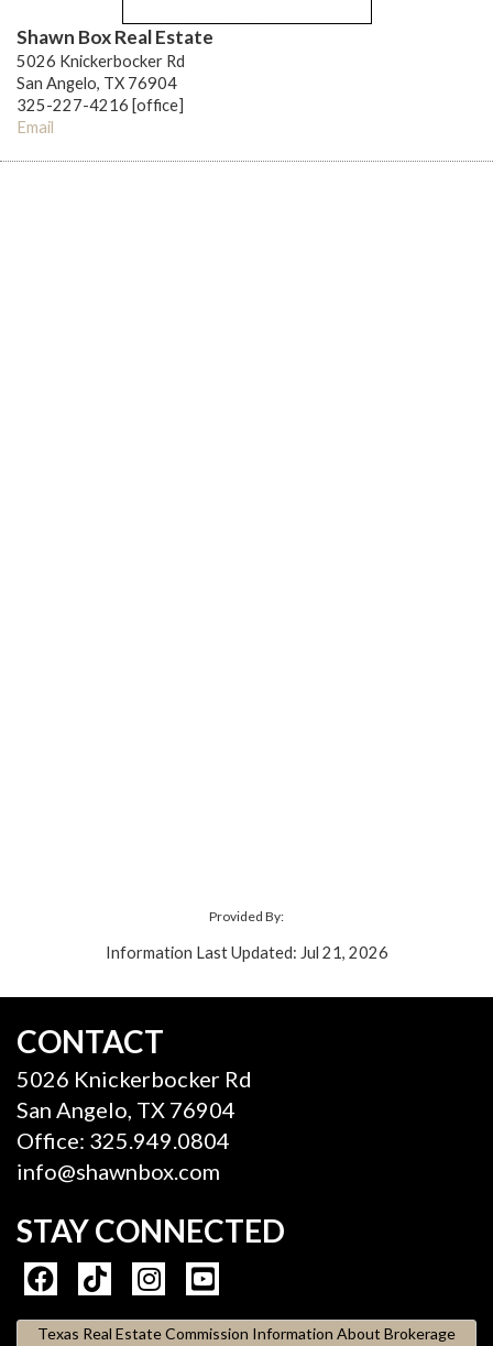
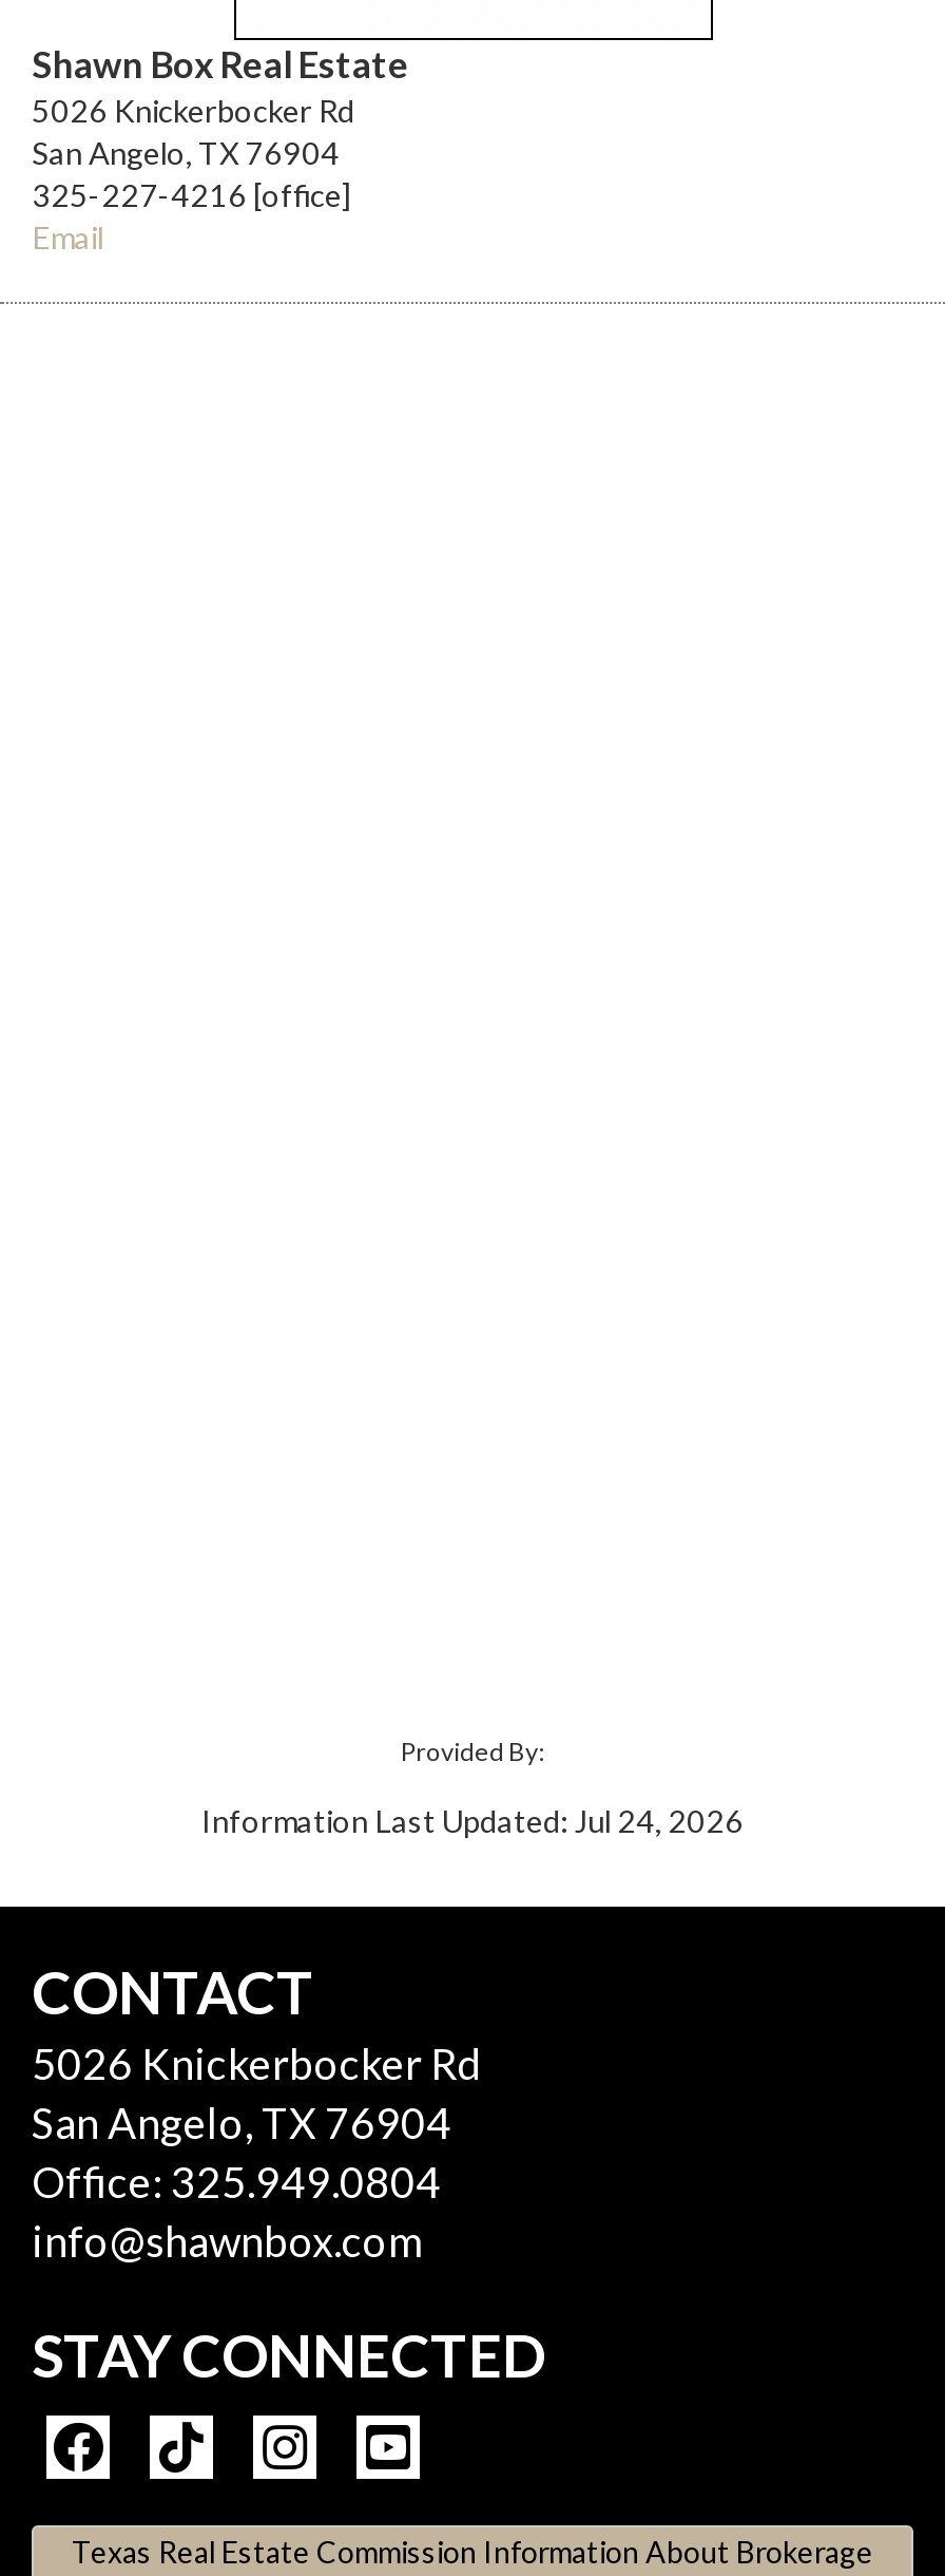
- Information Last Updated: Jul 21, 2026
+ Information Last Updated: Jul 24, 2026
